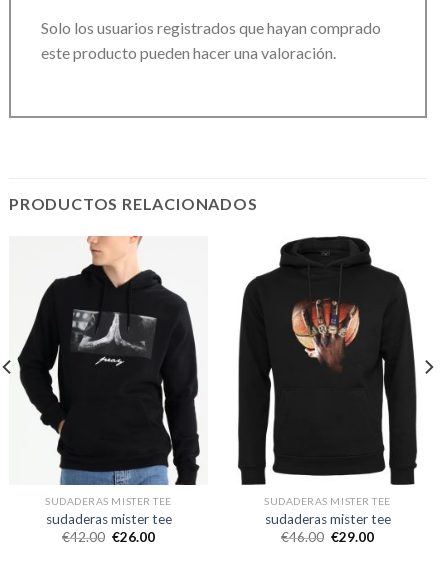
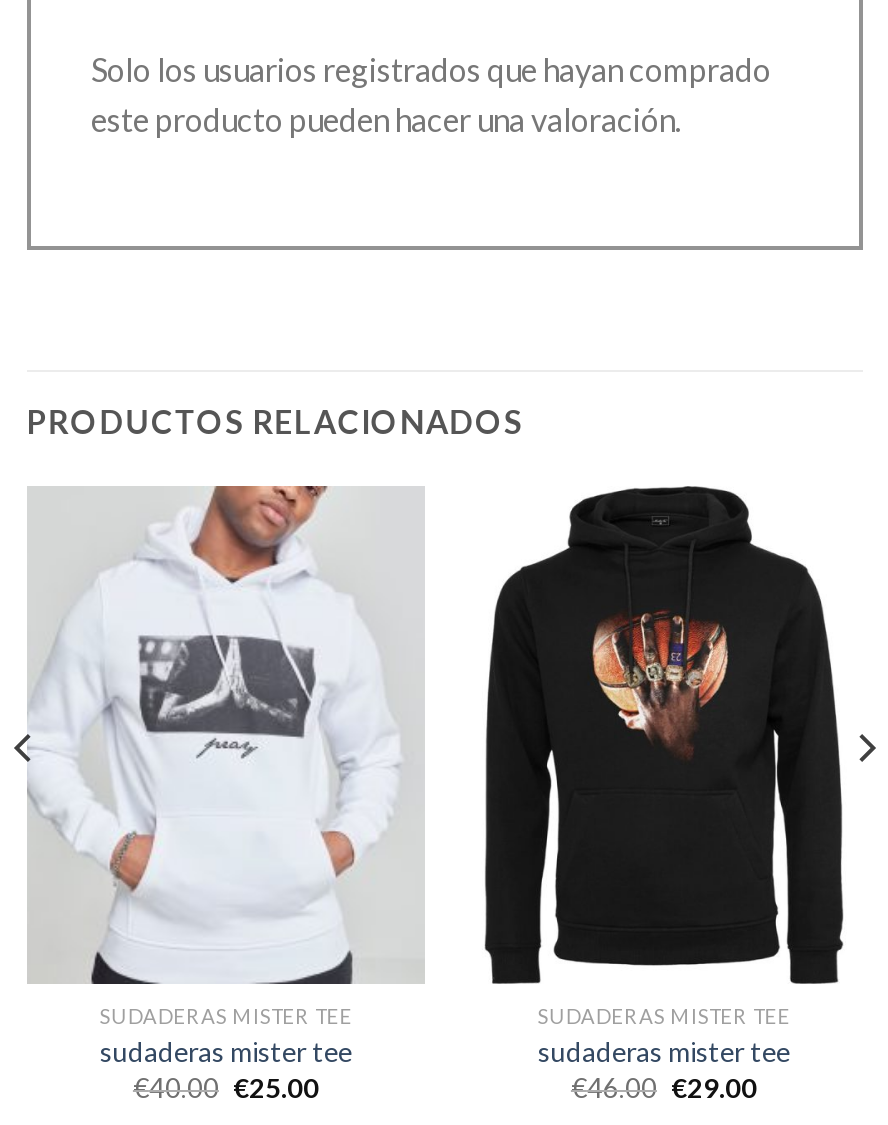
- [image]
+ [image]

- €42.00 €26.00
+ €40.00 €25.00
